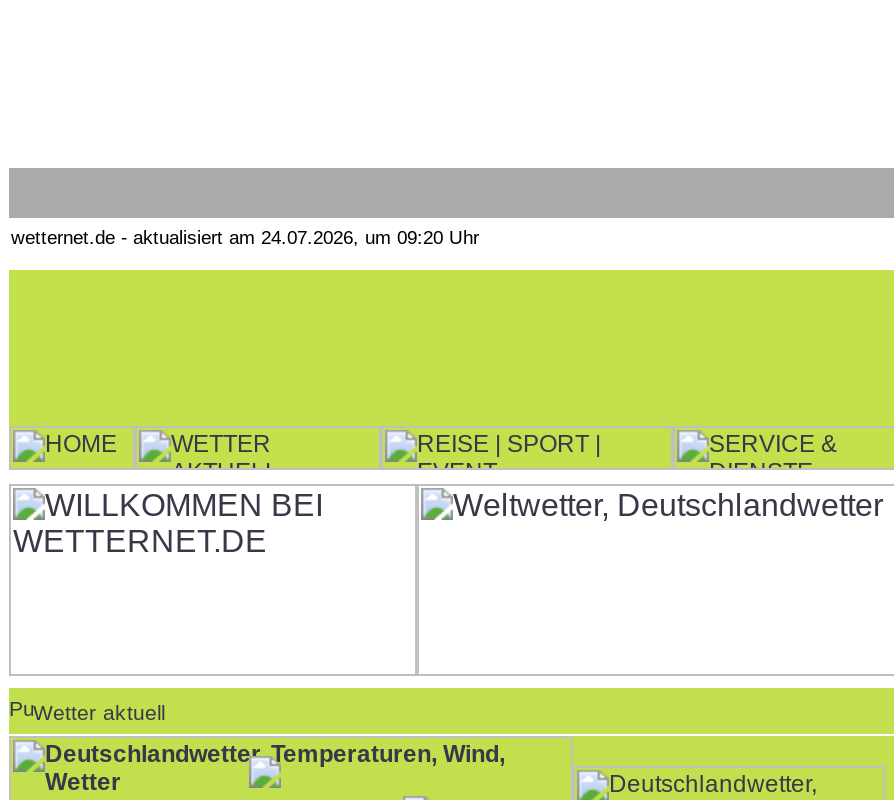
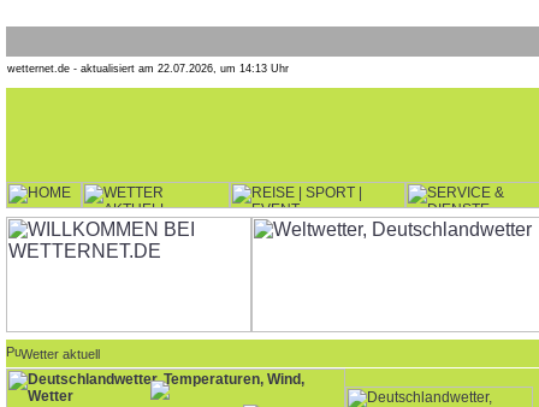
- wetternet.de - aktualisiert am 24.07.2026, um 09:20 Uhr
+ wetternet.de - aktualisiert am 22.07.2026, um 14:13 Uhr
